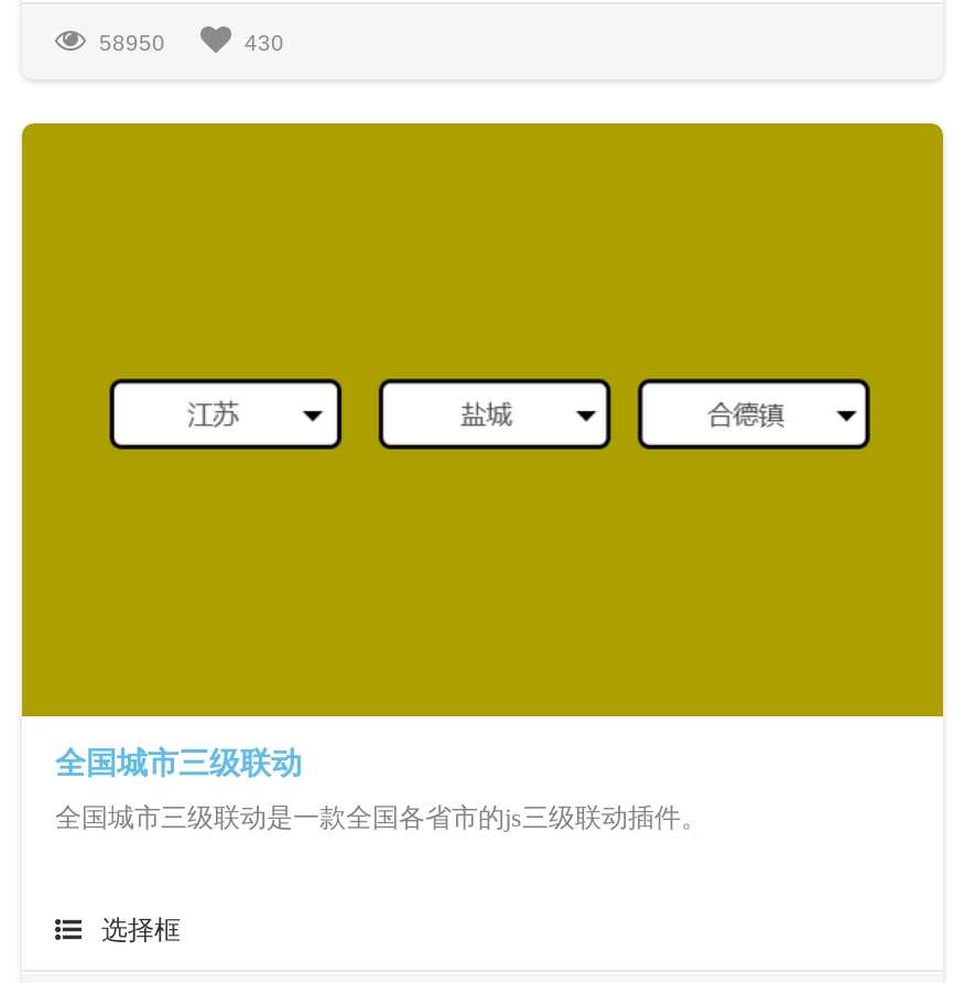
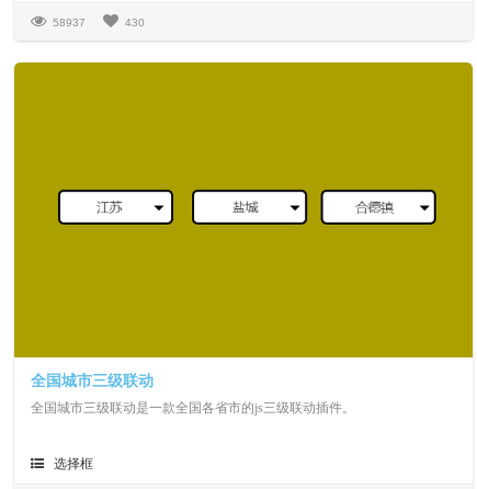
- 58950
+ 58937
